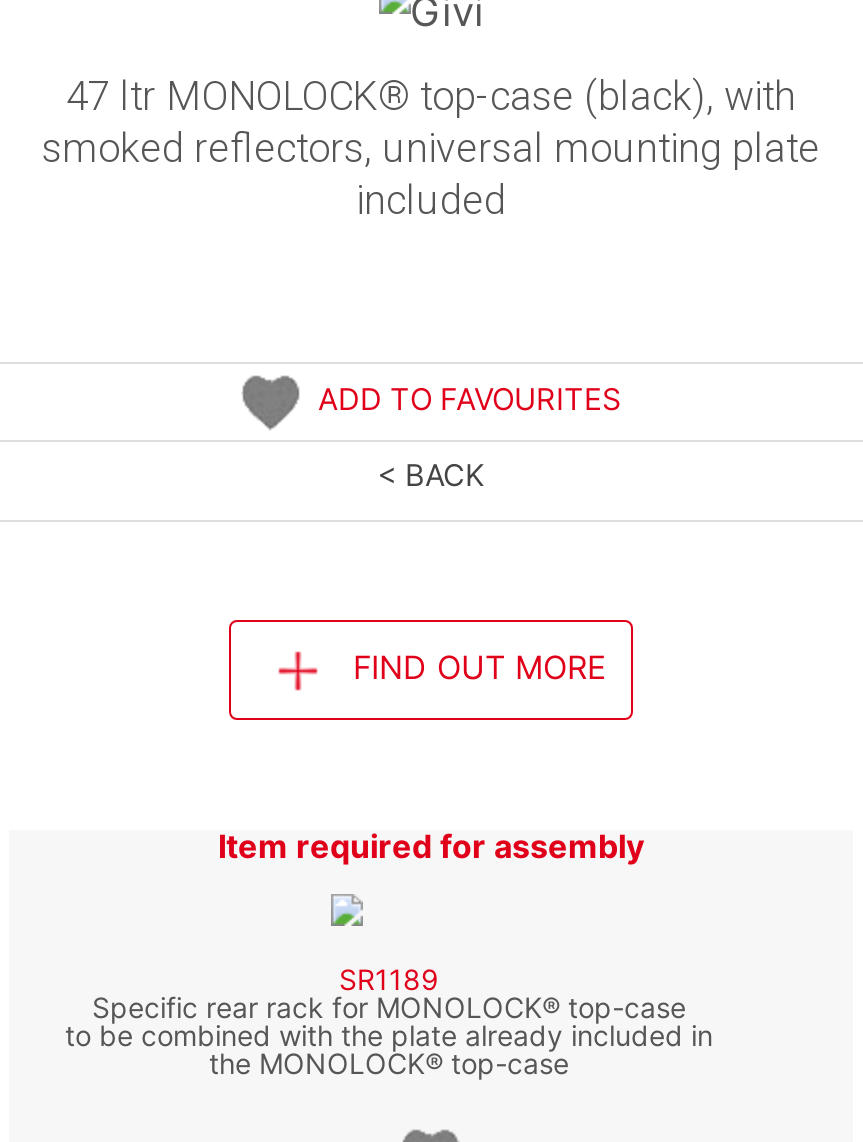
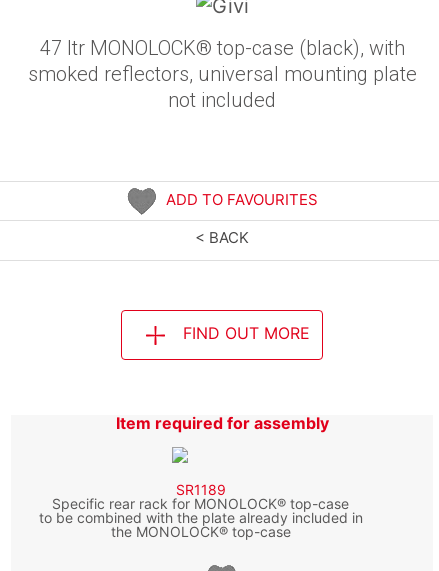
- included
+ not included
